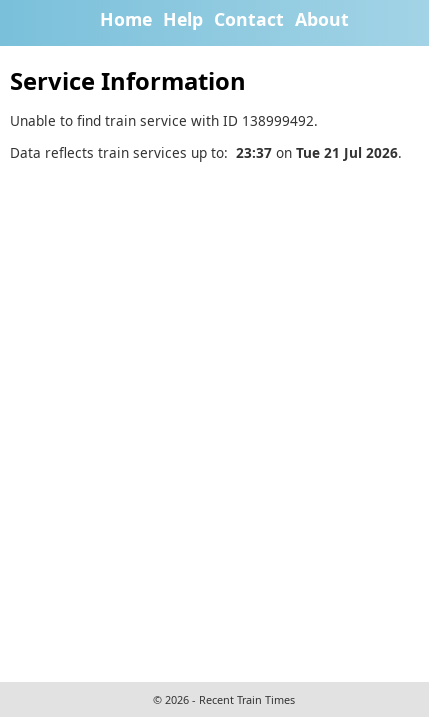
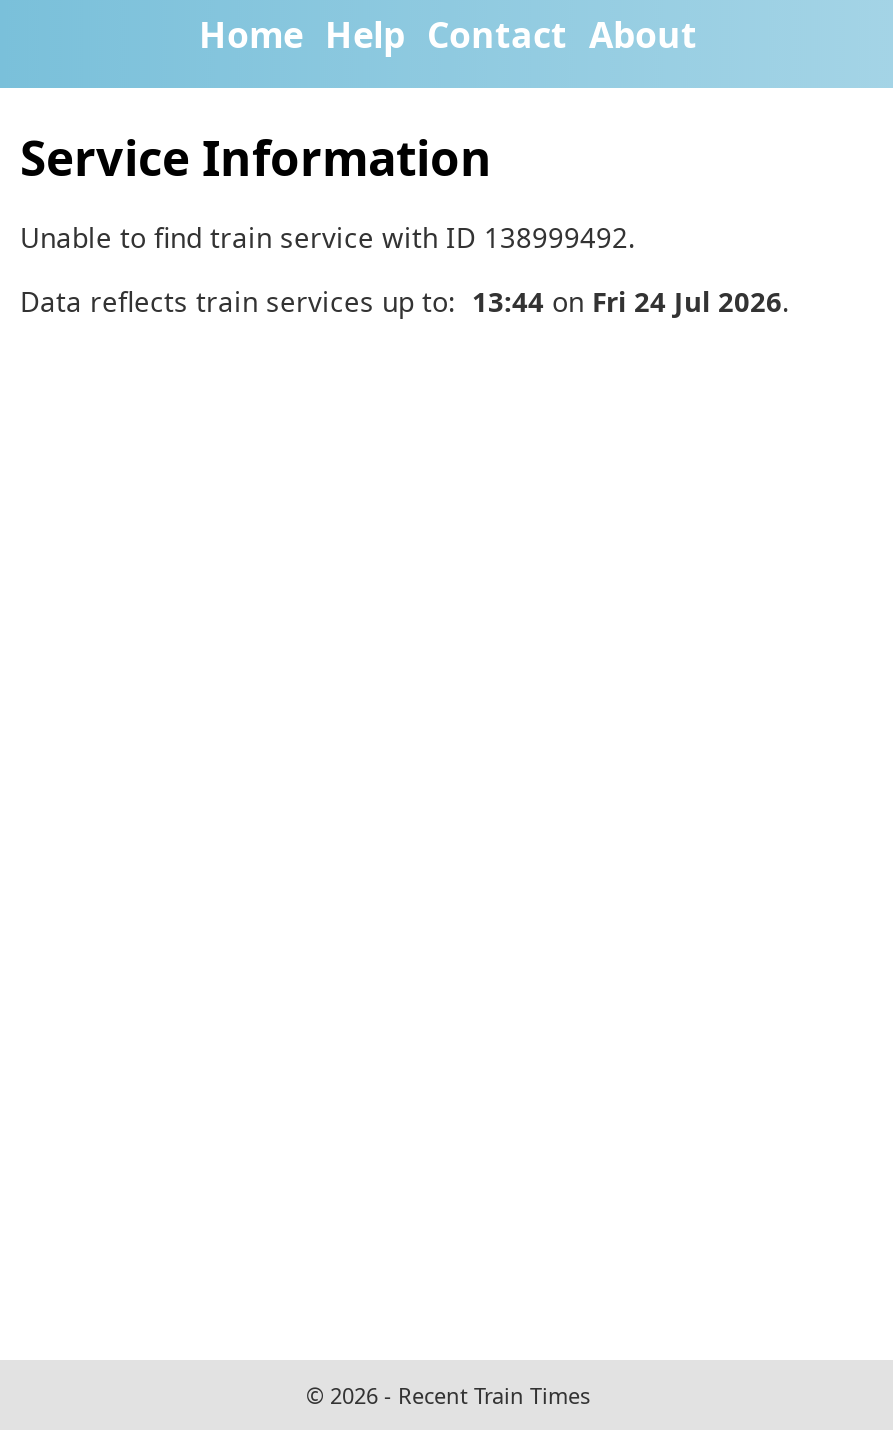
- Data reflects train services up to: 23:37 on Tue 21 Jul 2026.
+ Data reflects train services up to: 13:44 on Fri 24 Jul 2026.
